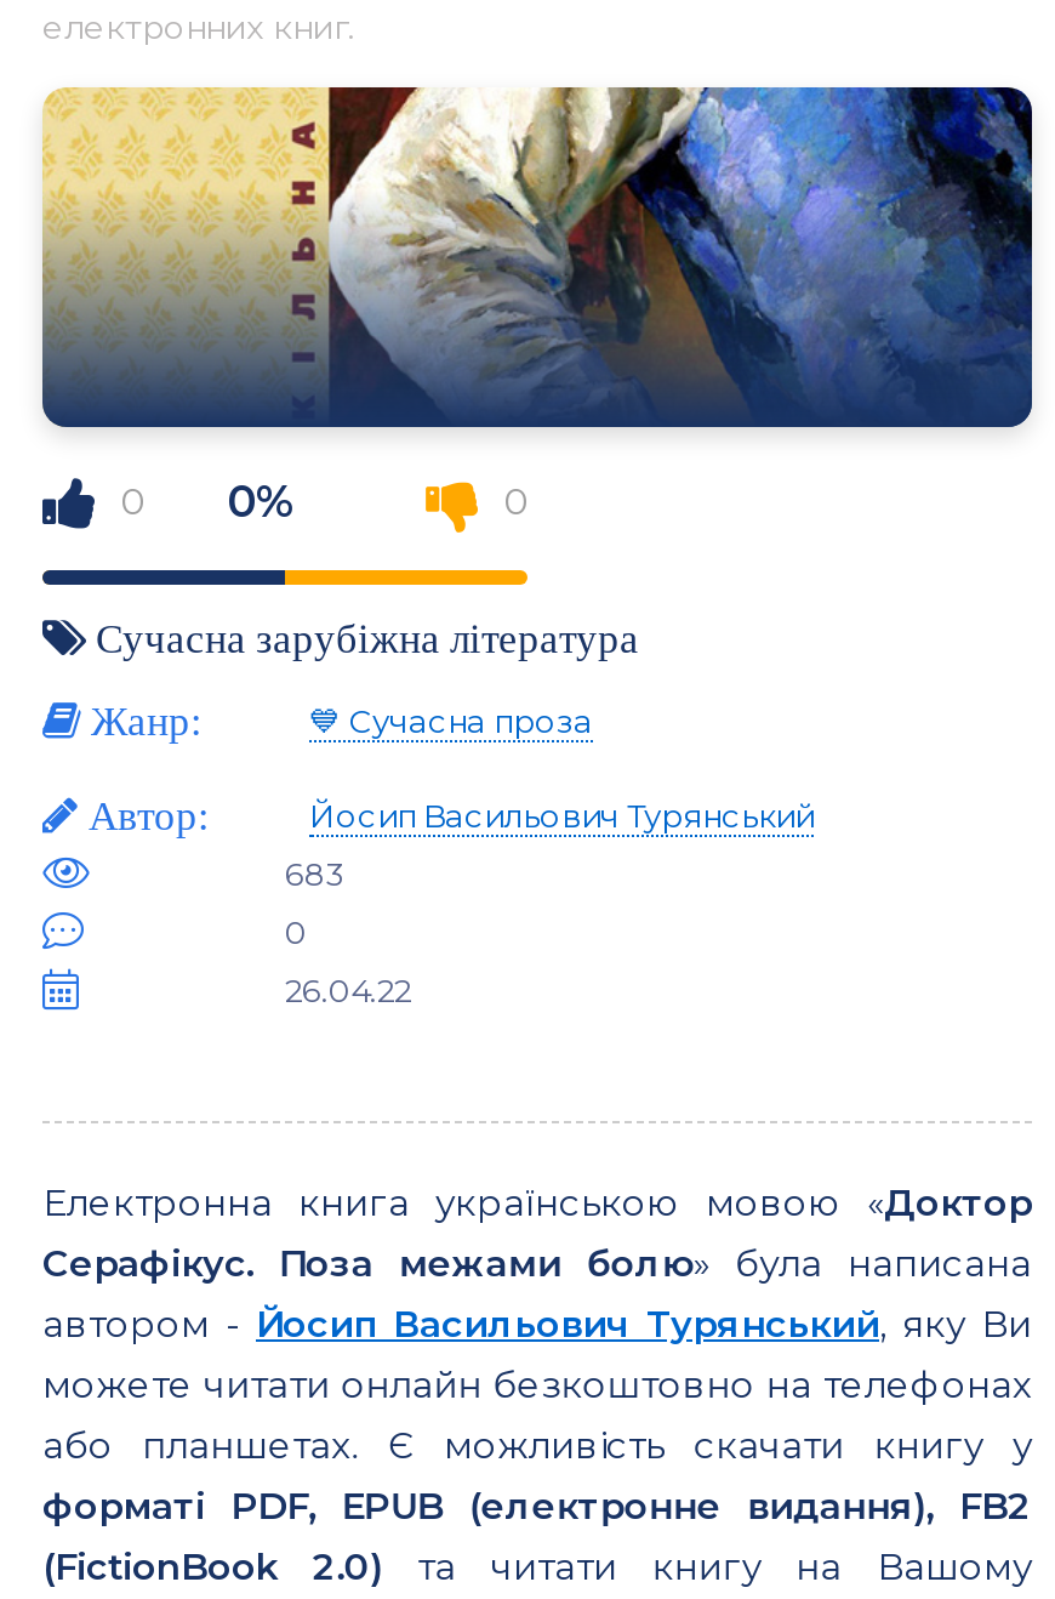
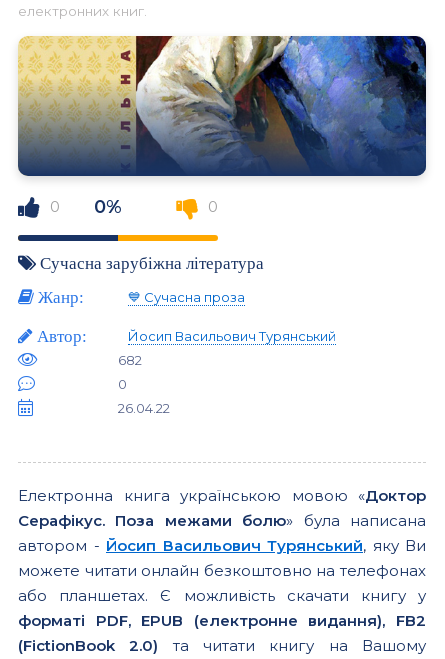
- 683
+ 682
